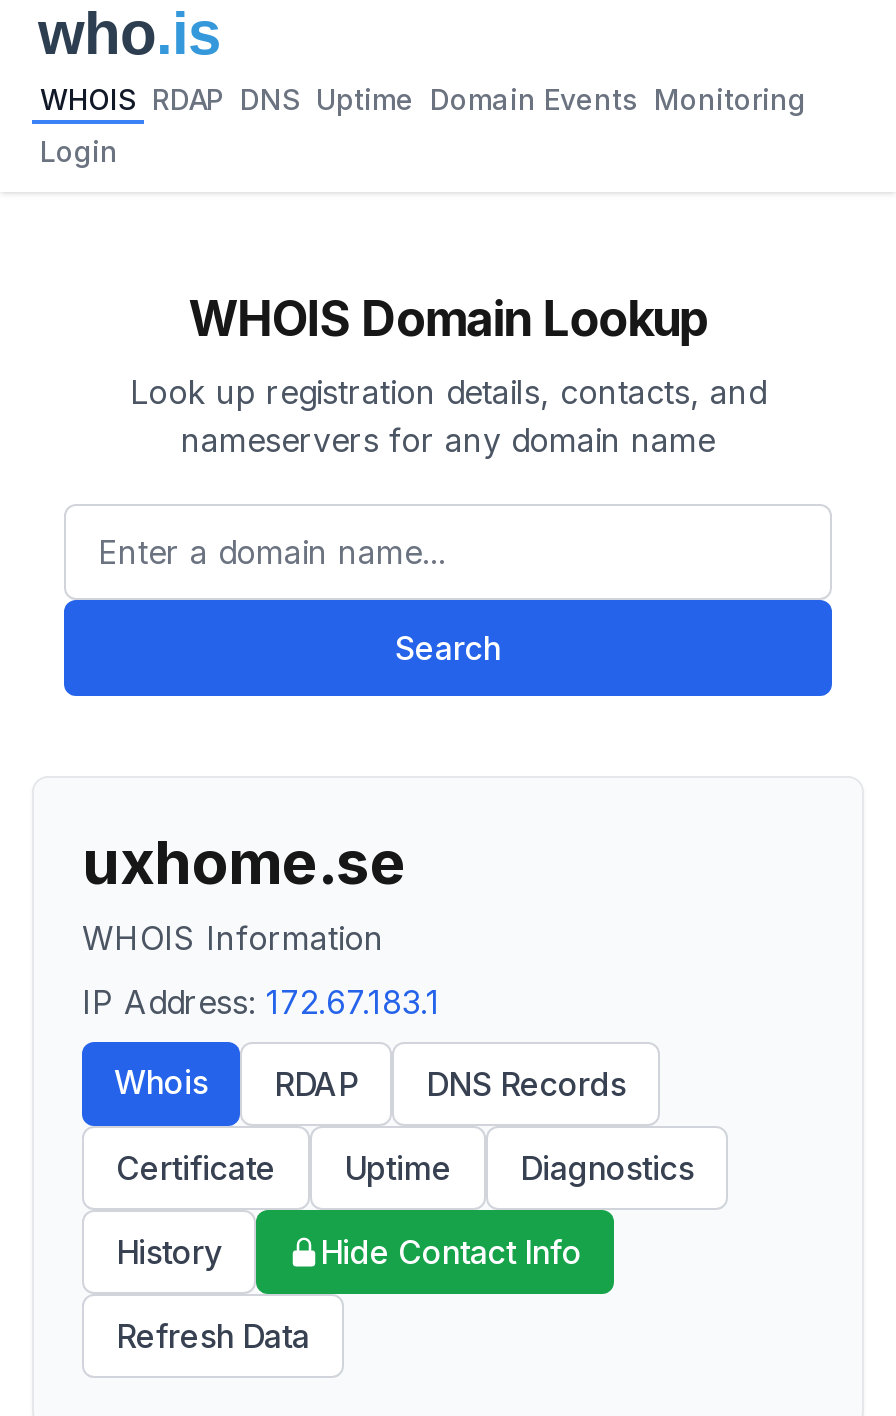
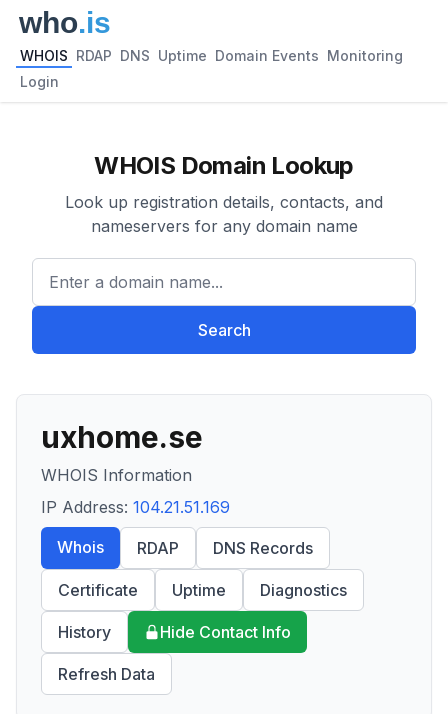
- IP Address: 172.67.183.1
+ IP Address: 104.21.51.169
